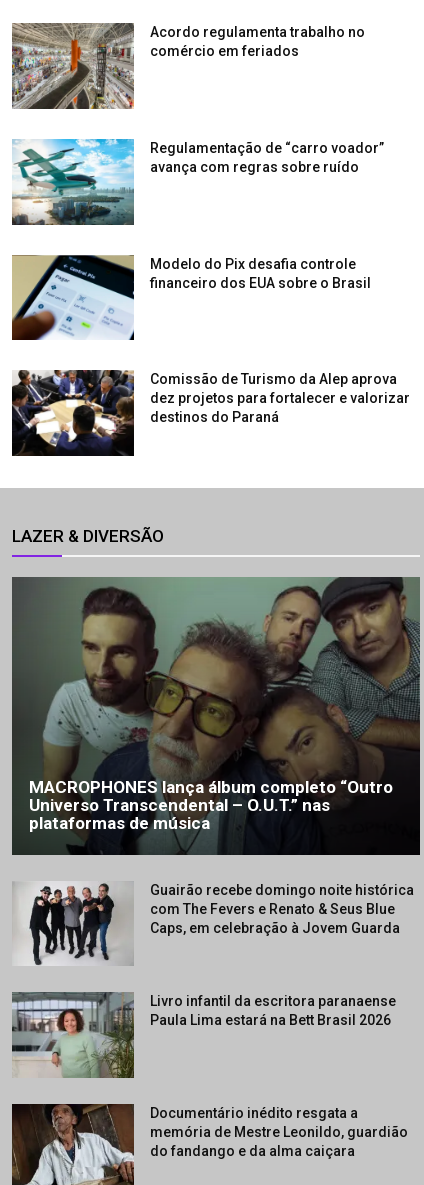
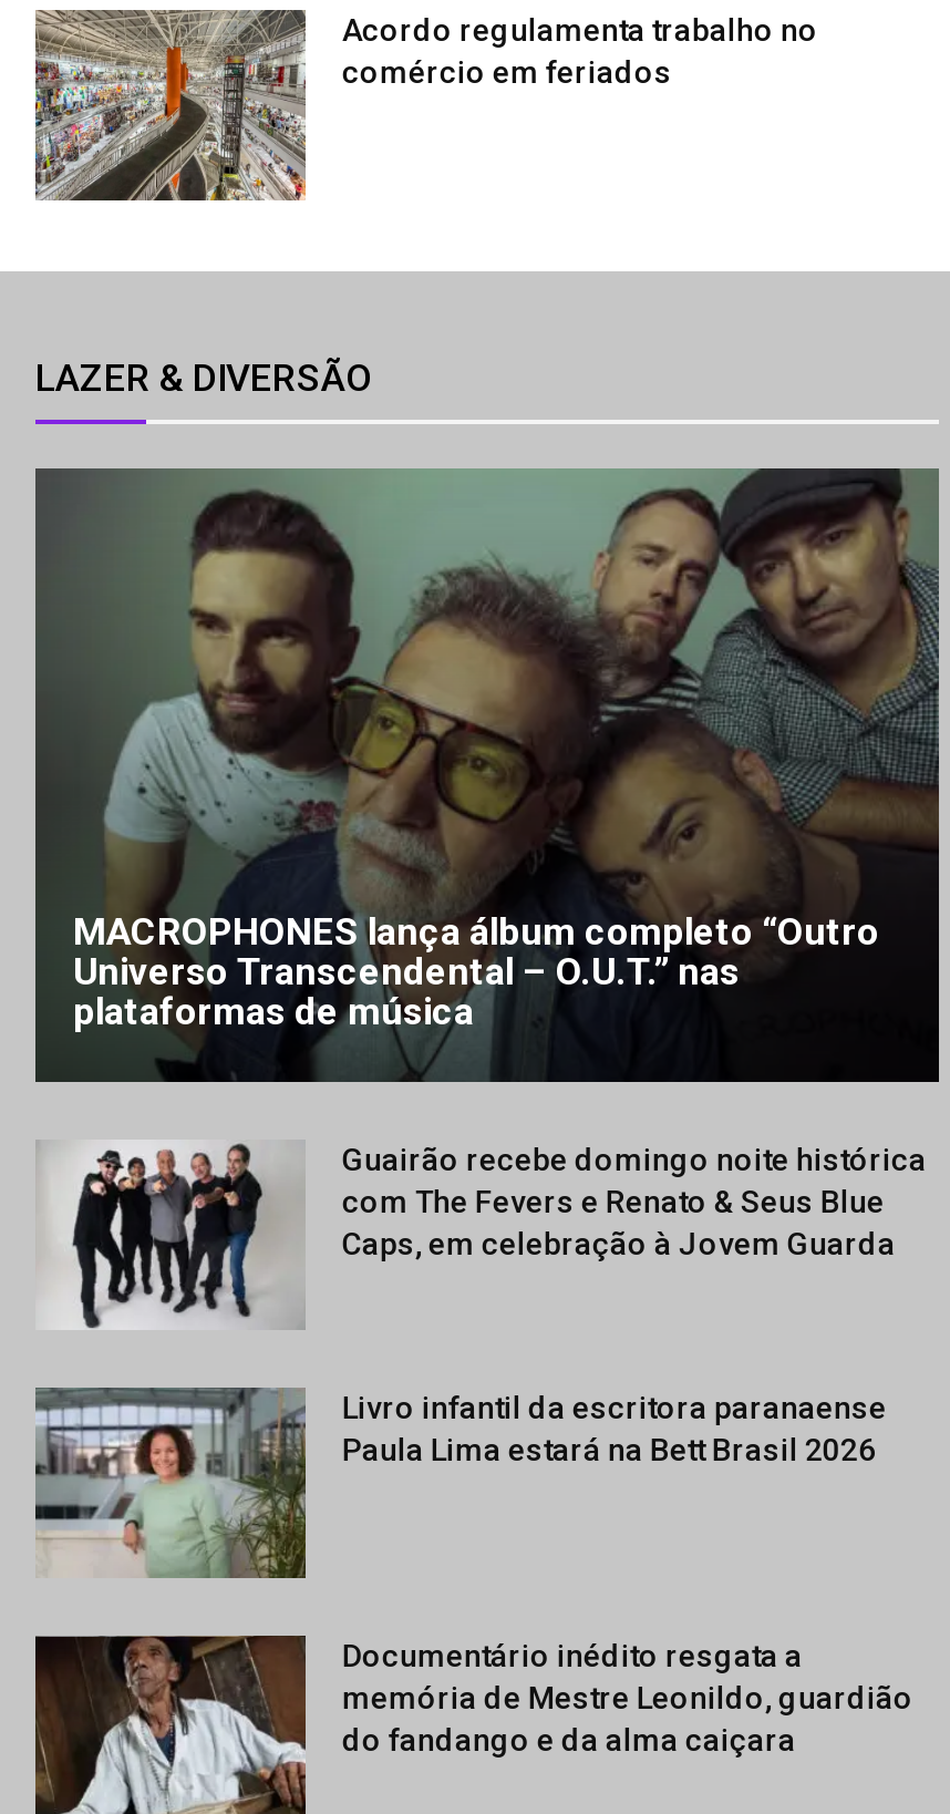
- [image]
- Regulamentação de “carro voador”
- avança com regras sobre ruído

- [image]
- Modelo do Pix desafia controle
- financeiro dos EUA sobre o Brasil

- [image]
- Comissão de Turismo da Alep aprova
- dez projetos para fortalecer e valorizar
- destinos do Paraná
